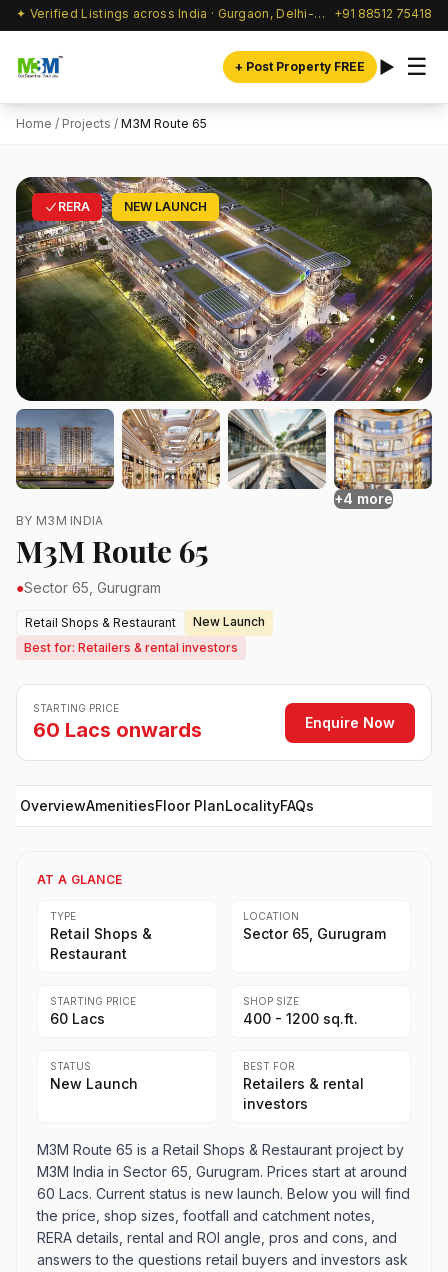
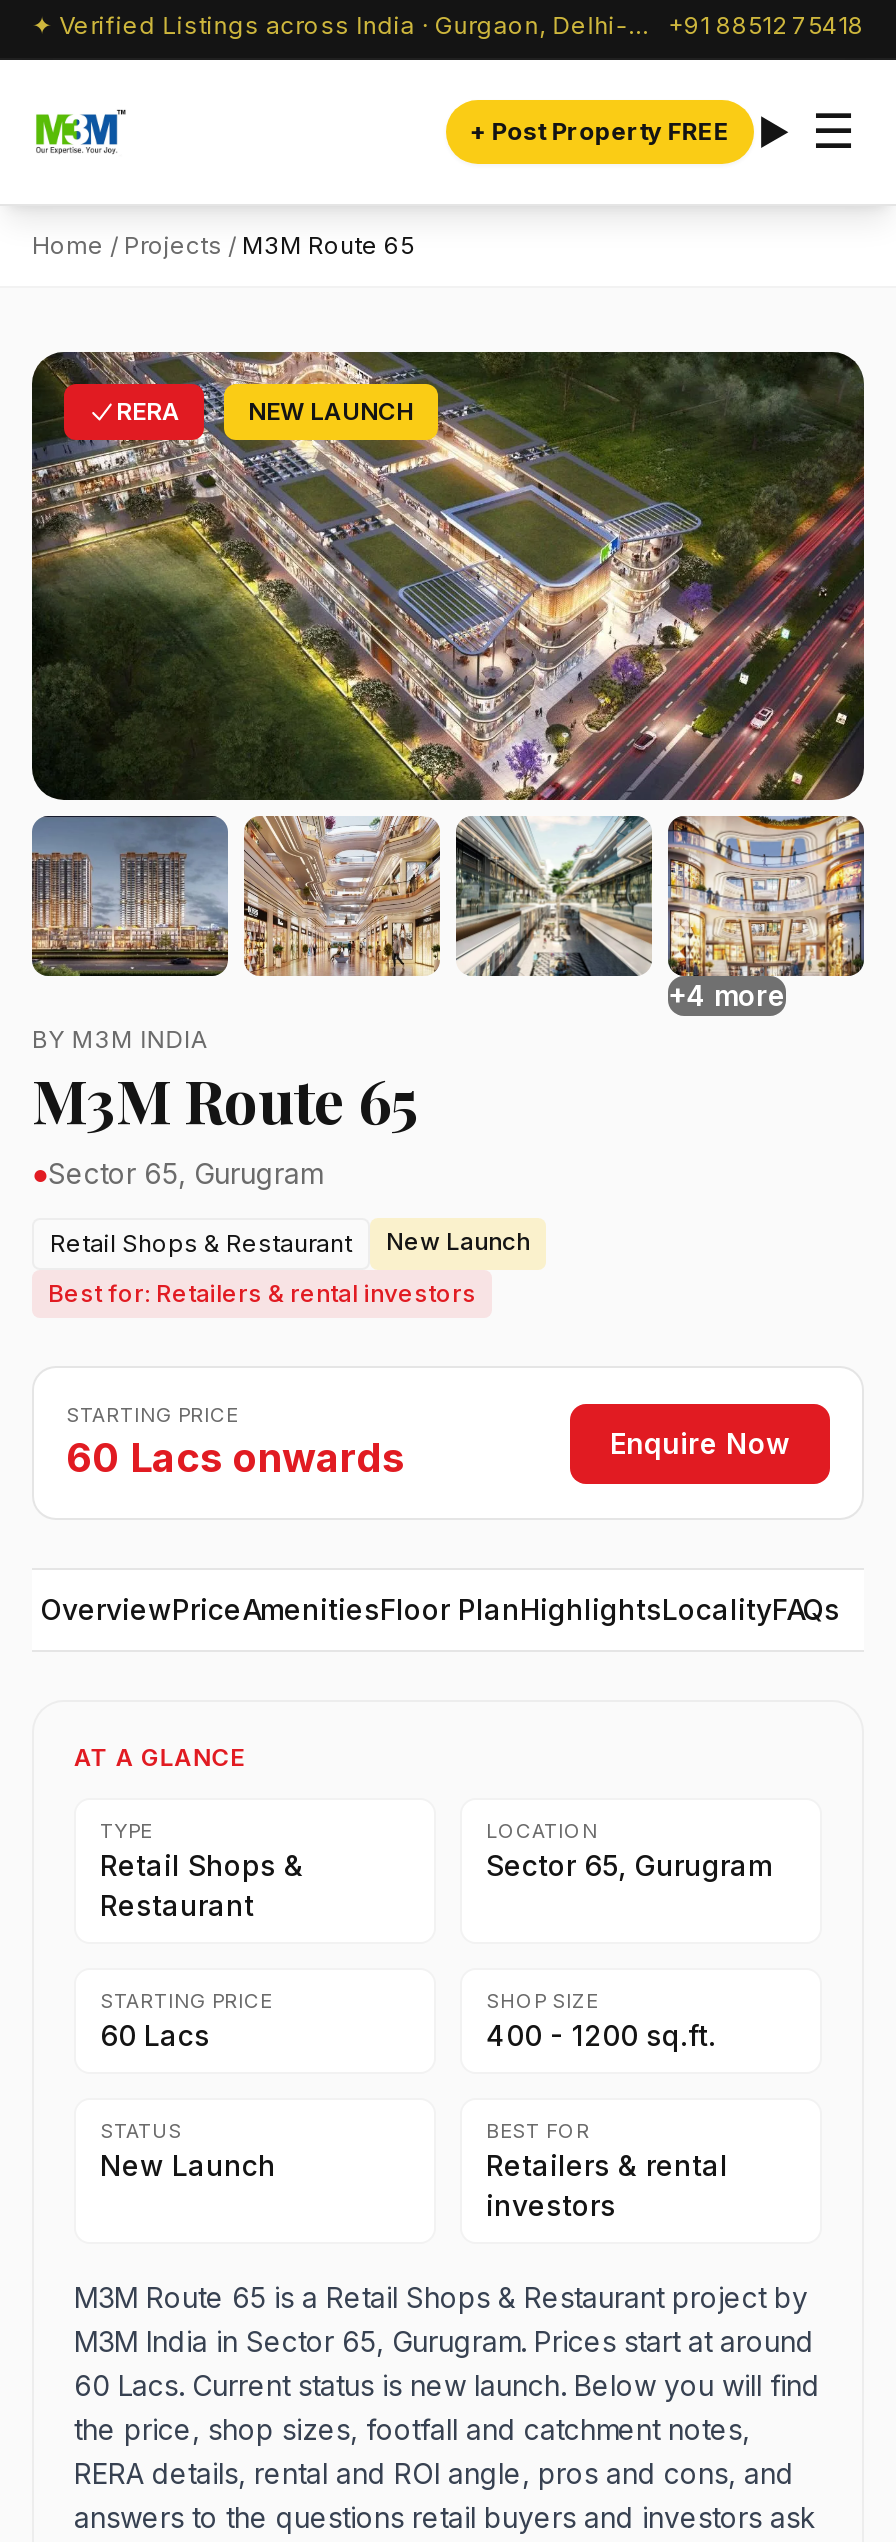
- OverviewAmenitiesFloor PlanLocalityFAQs
+ OverviewPriceAmenitiesFloor PlanHighlightsLocalityFAQs
